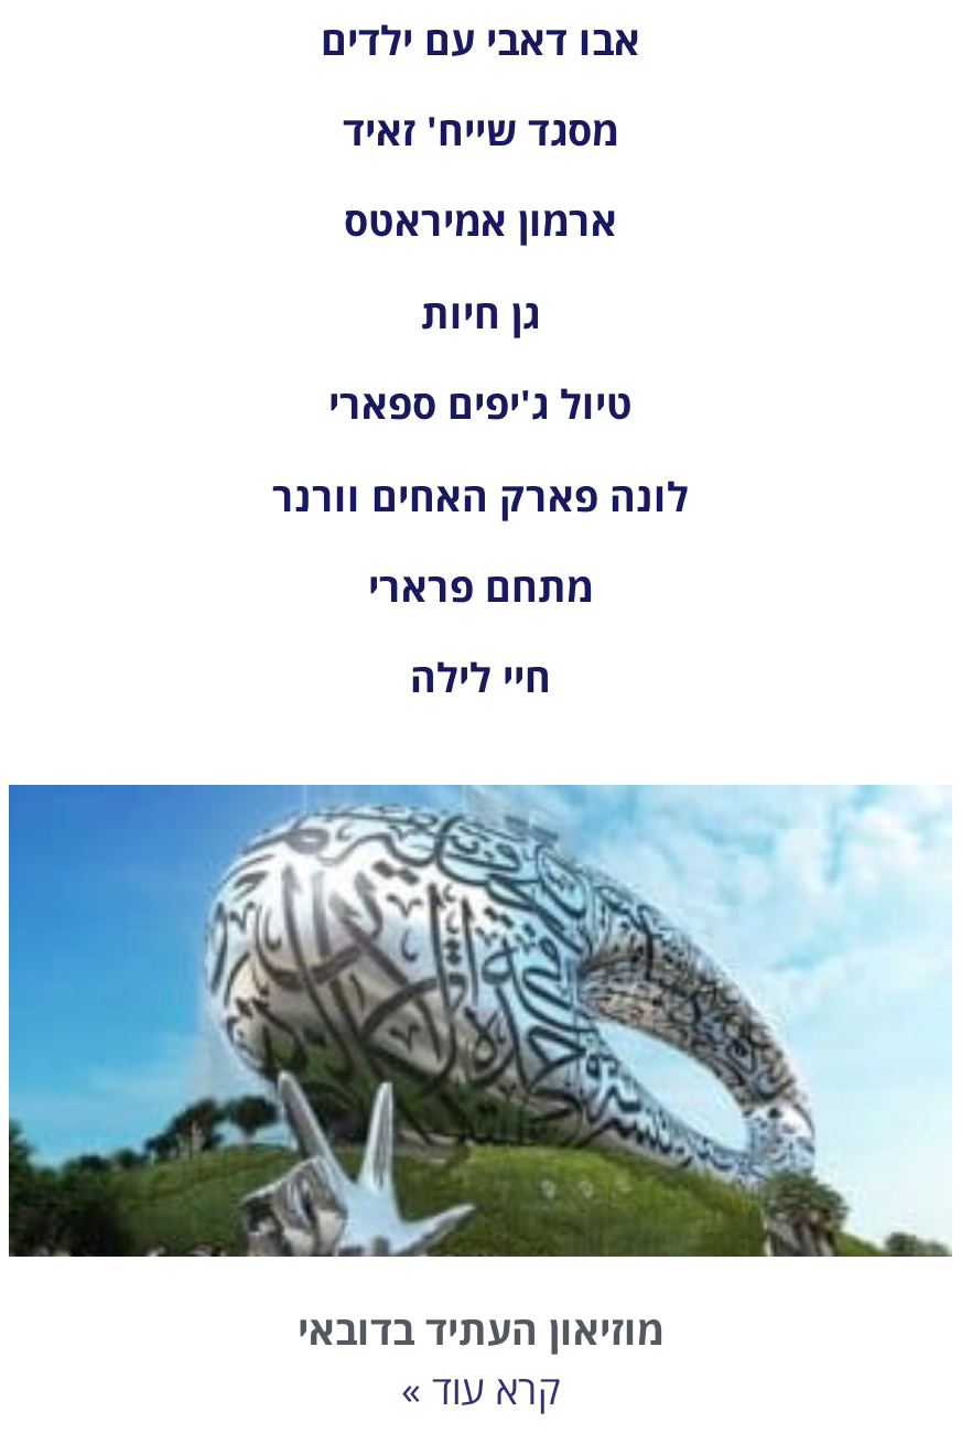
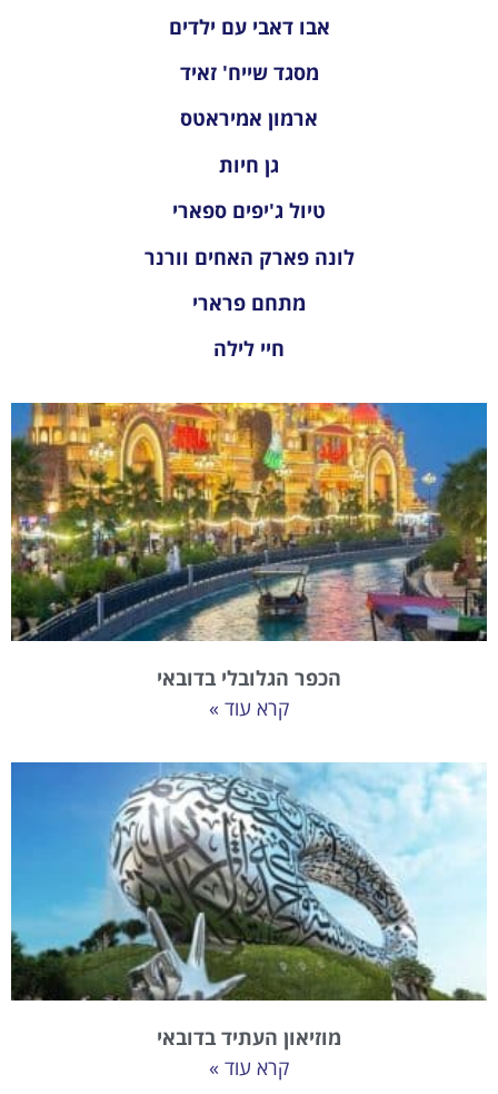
+ [image]
+ הכפר הגלובלי בדובאי
+ קרא עוד »
